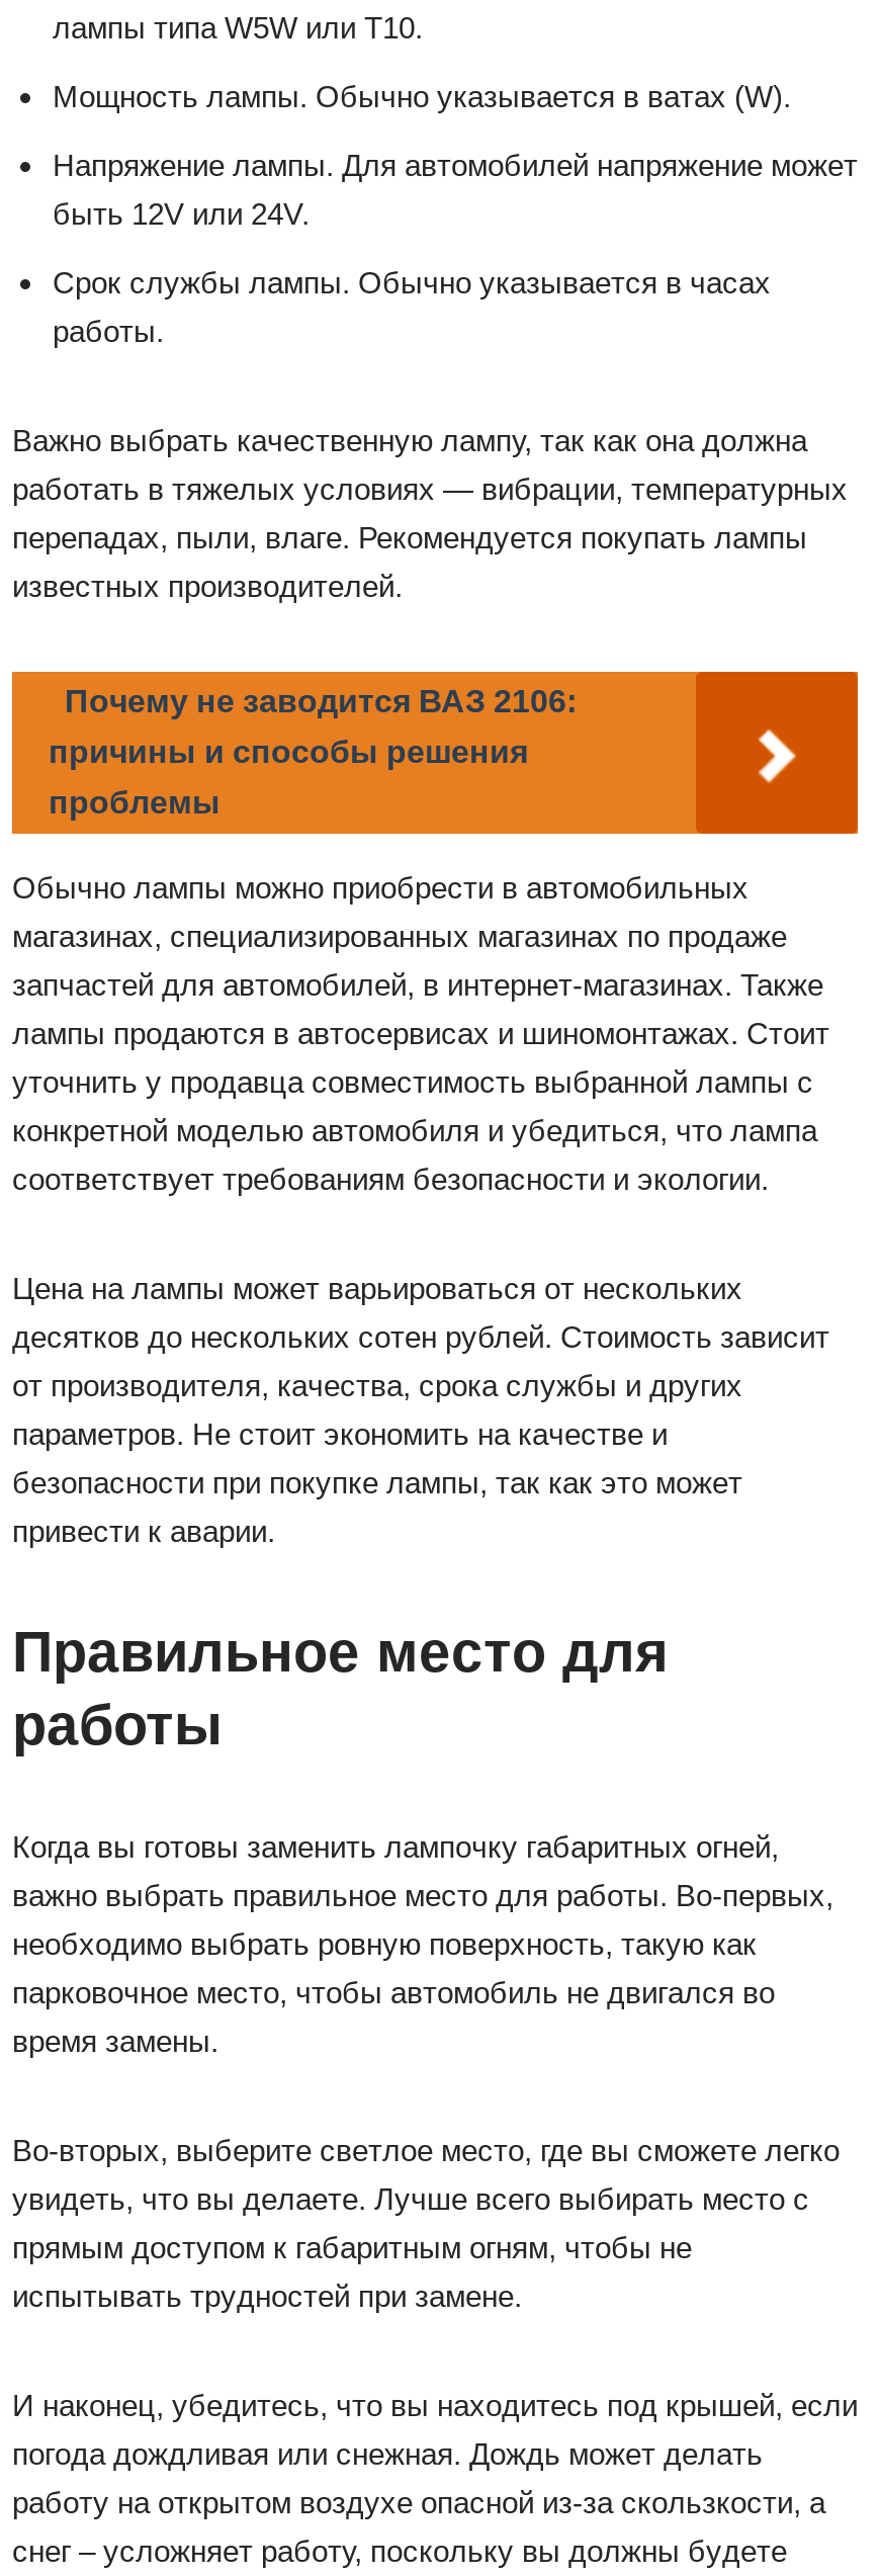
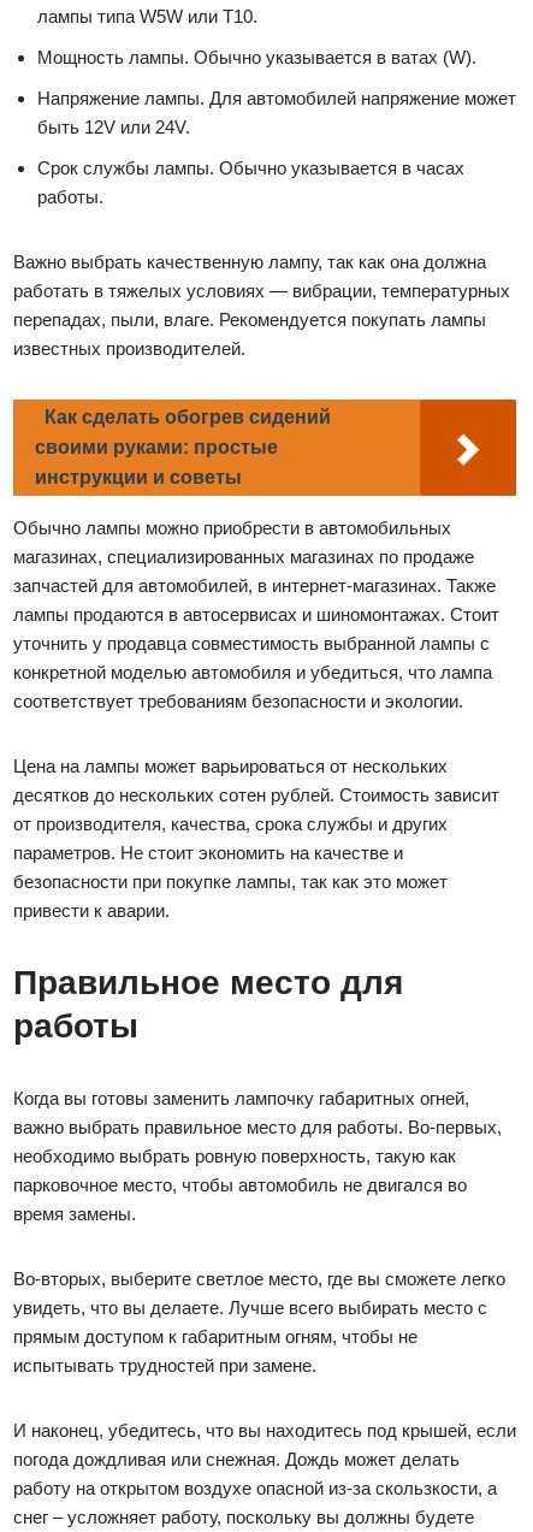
- Почему не заводится ВАЗ 2106:
+ Как сделать обогрев сидений

- причины и способы решения
+ своими руками: простые

- проблемы
+ инструкции и советы
